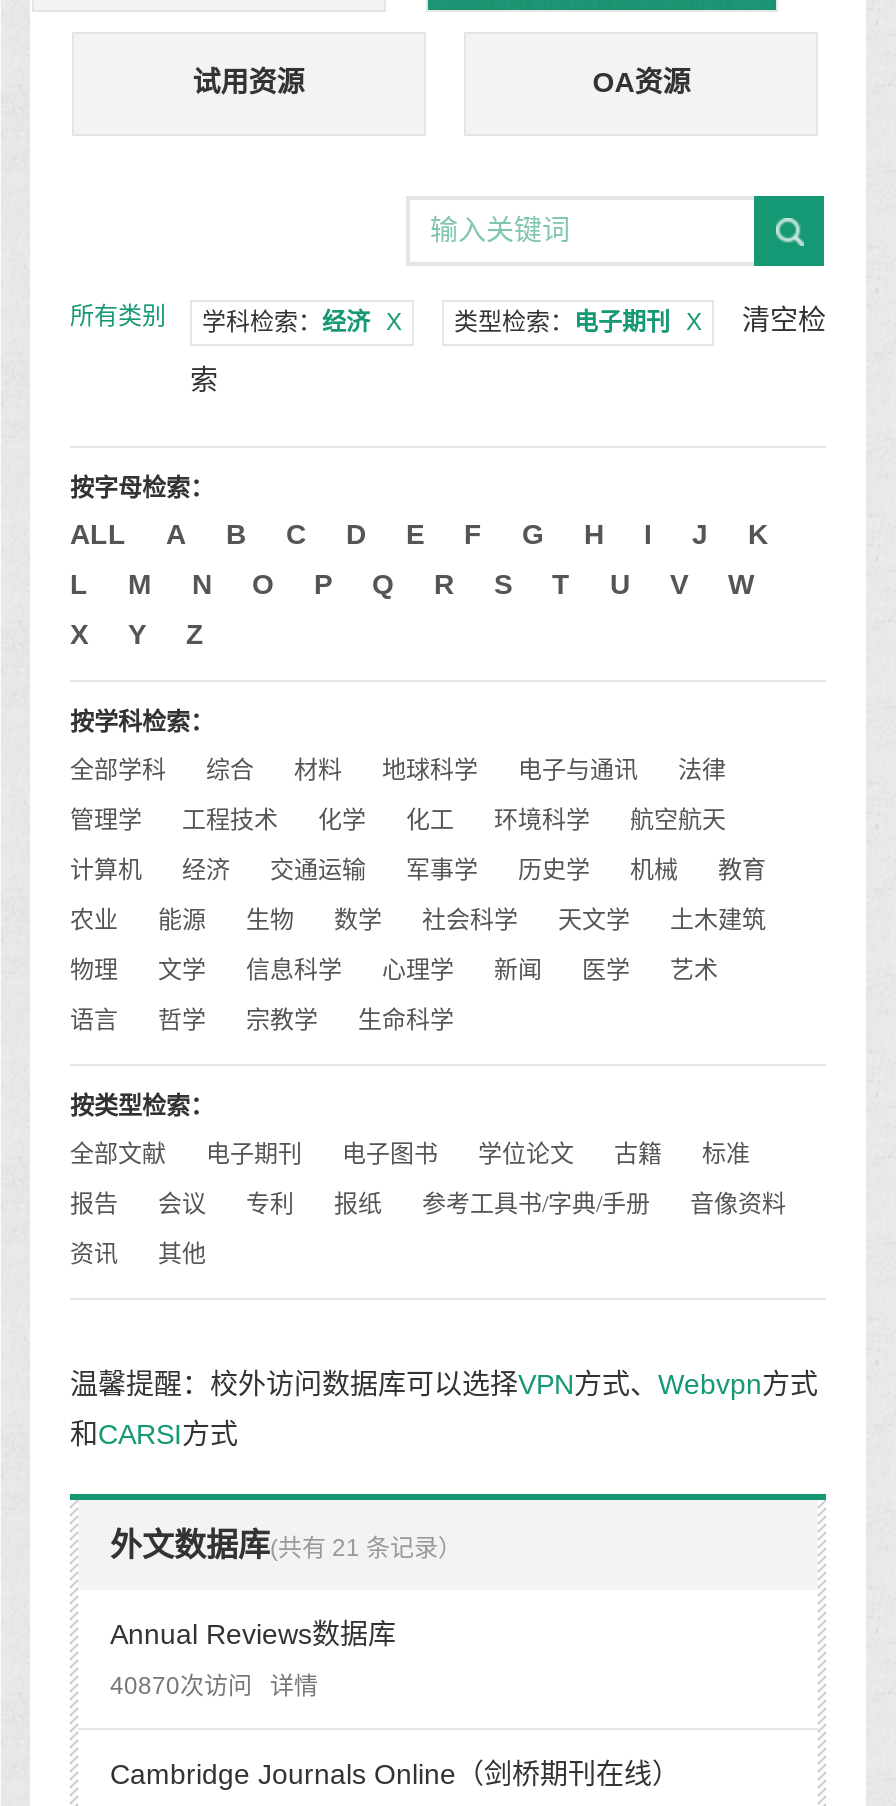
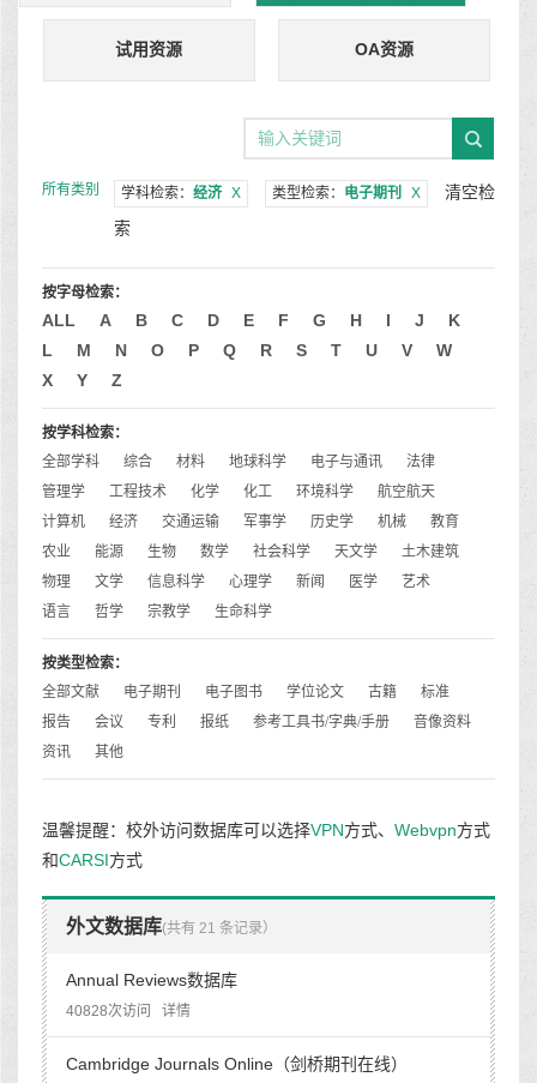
- 40870次访问 详情
+ 40828次访问 详情
